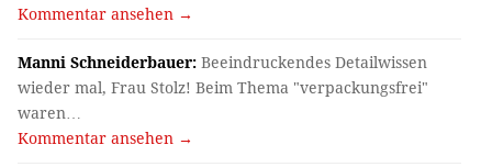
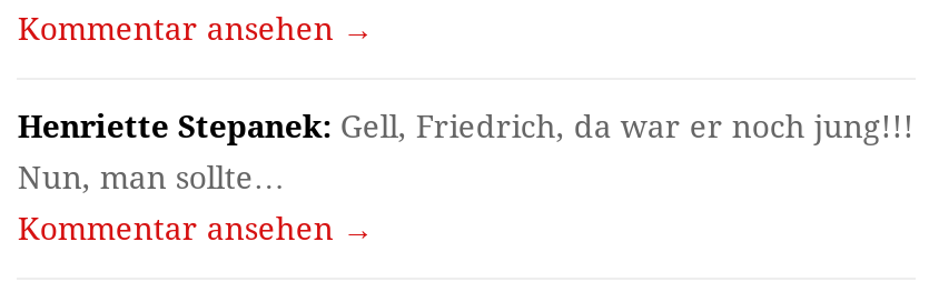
- Manni Schneiderbauer: Beeindruckendes Detailwissen
- wieder mal, Frau Stolz! Beim Thema "verpackungsfrei"
- waren…
+ Henriette Stepanek: Gell, Friedrich, da war er noch jung!!!
+ Nun, man sollte…
